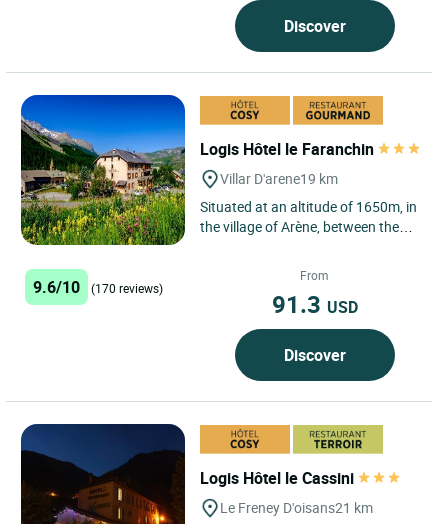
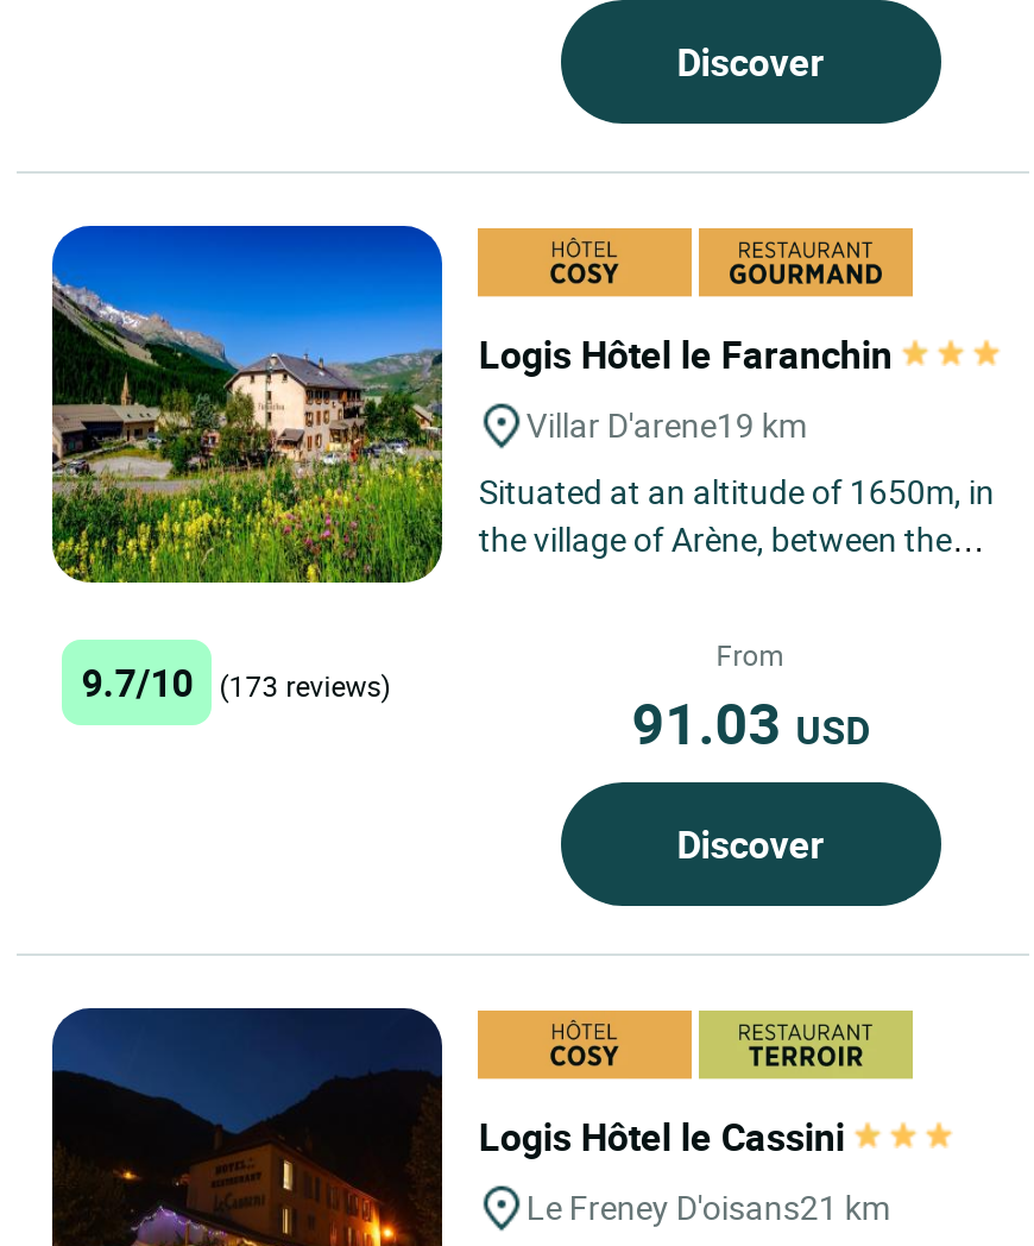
- 9.6/10
+ 9.7/10

- (170 reviews)
+ (173 reviews)

- 91.3 USD
+ 91.03 USD
